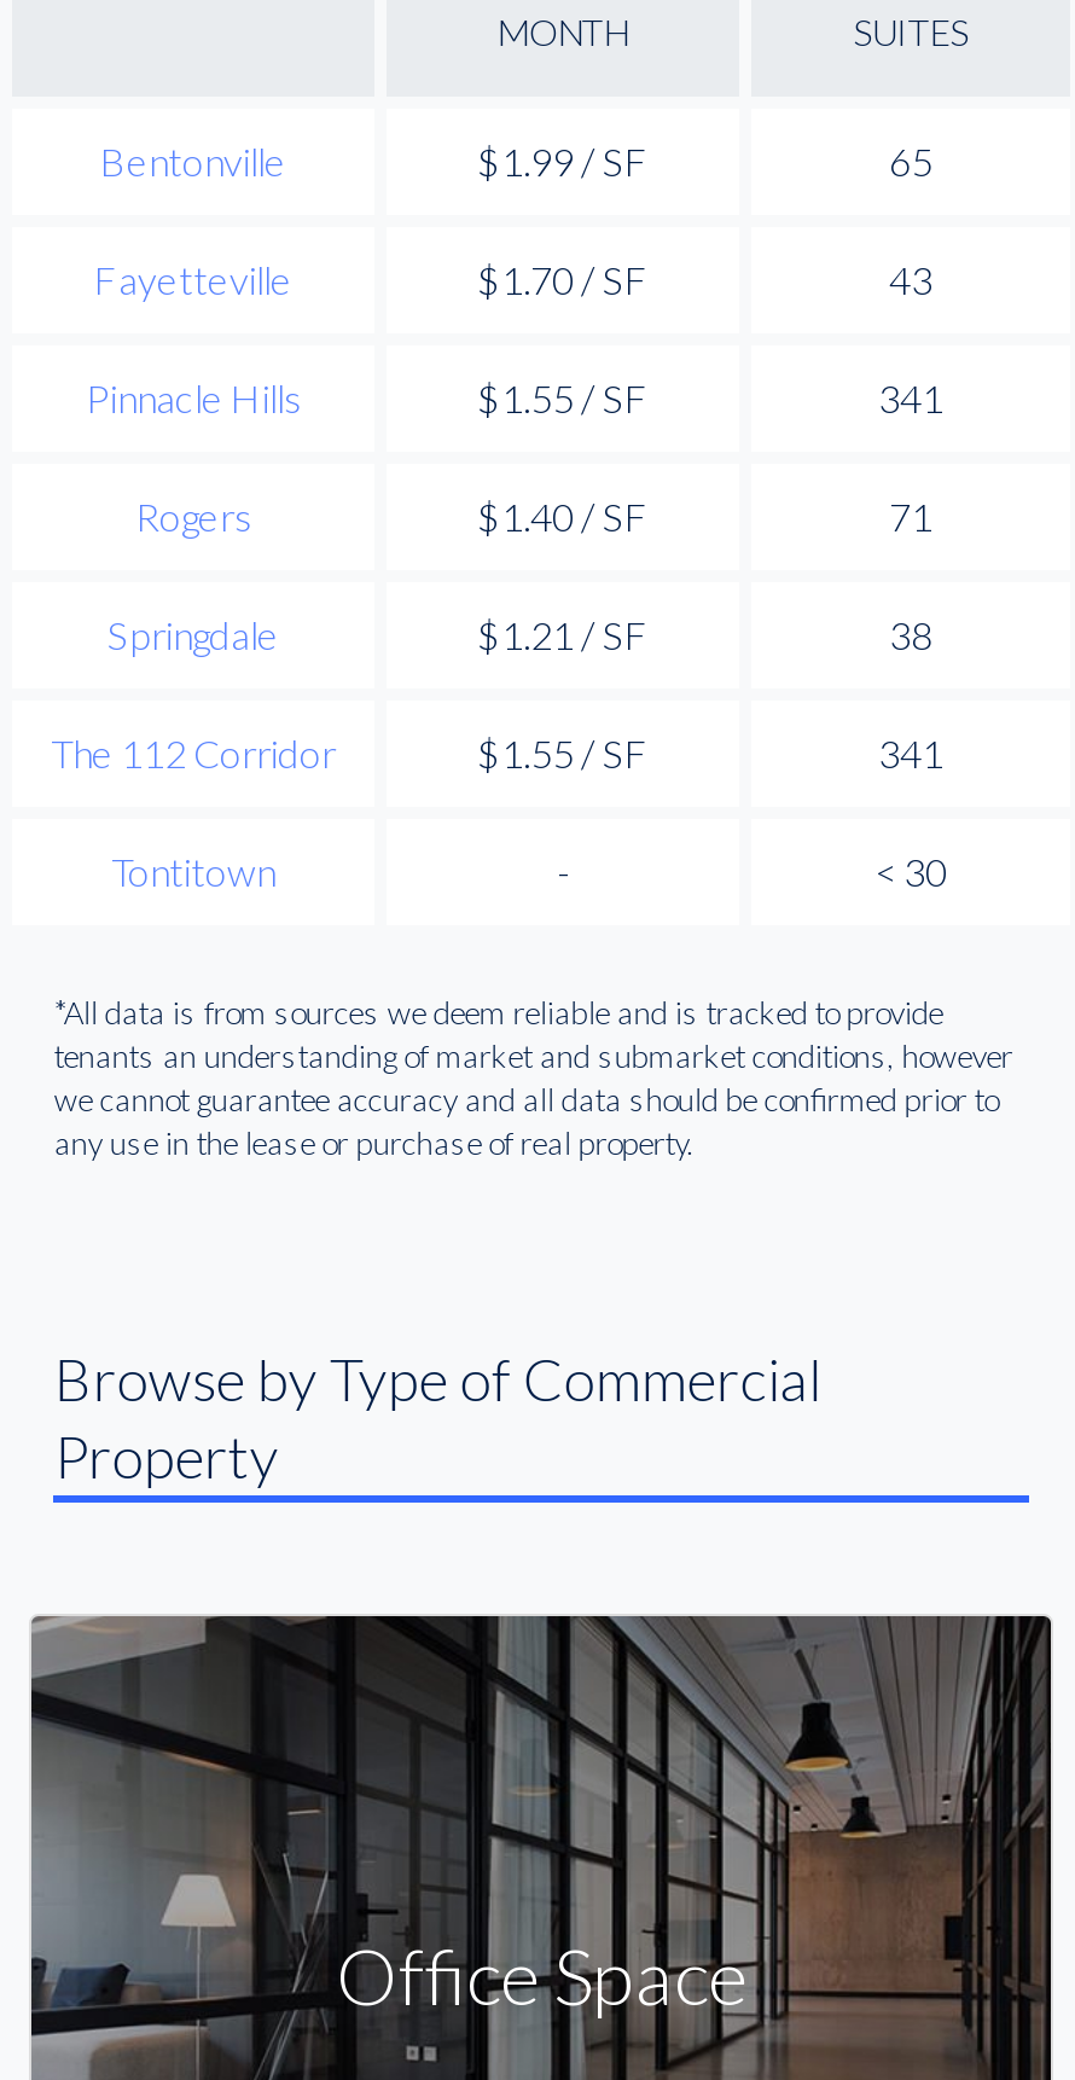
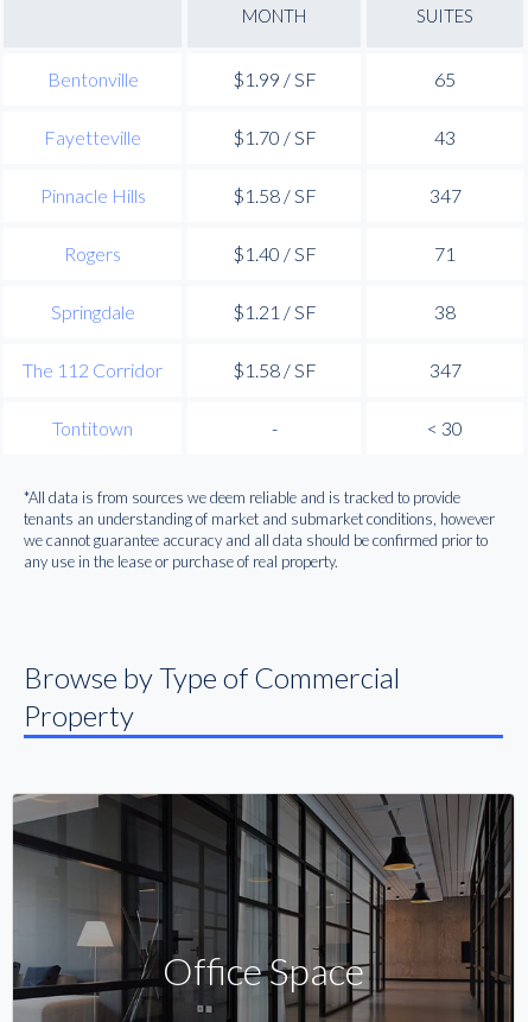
- $1.55 / SF
+ $1.58 / SF

- 341
+ 347

- $1.55 / SF
+ $1.58 / SF

- 341
+ 347
